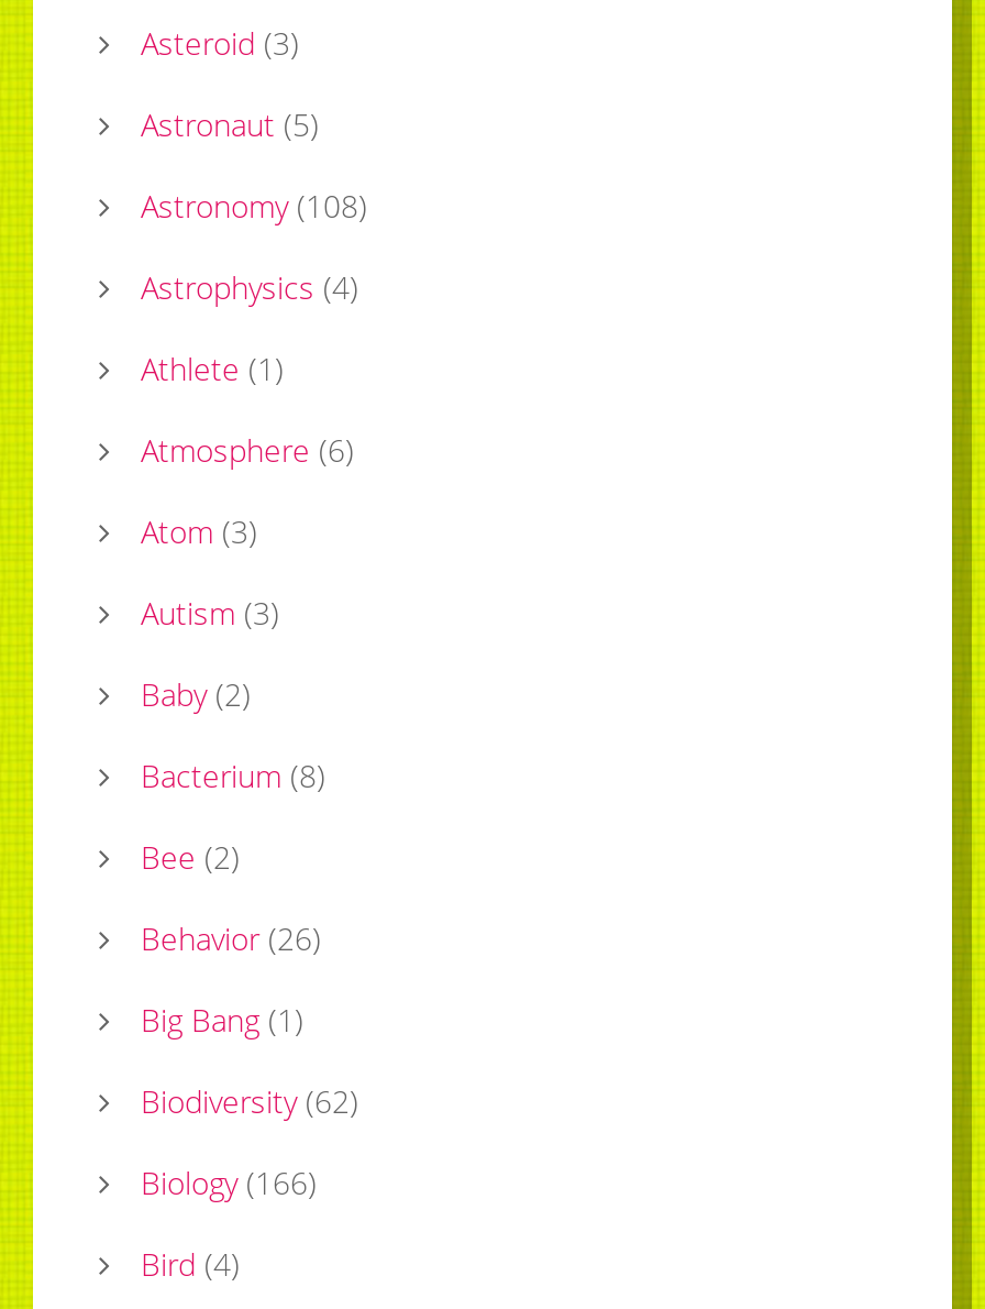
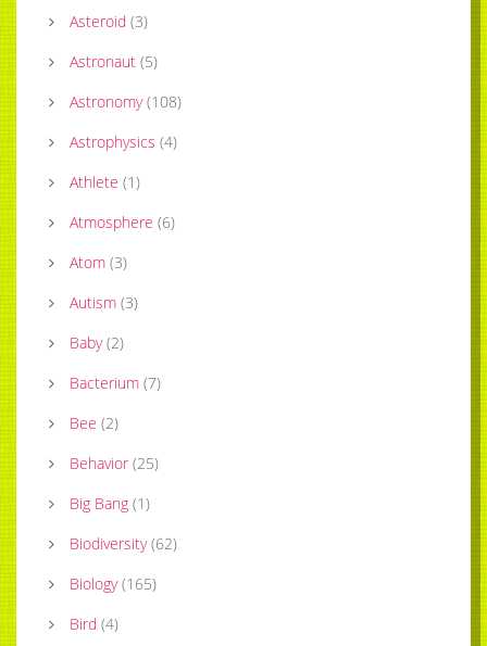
- Bacterium (8)
+ Bacterium (7)

- Behavior (26)
+ Behavior (25)

- Biology (166)
+ Biology (165)
